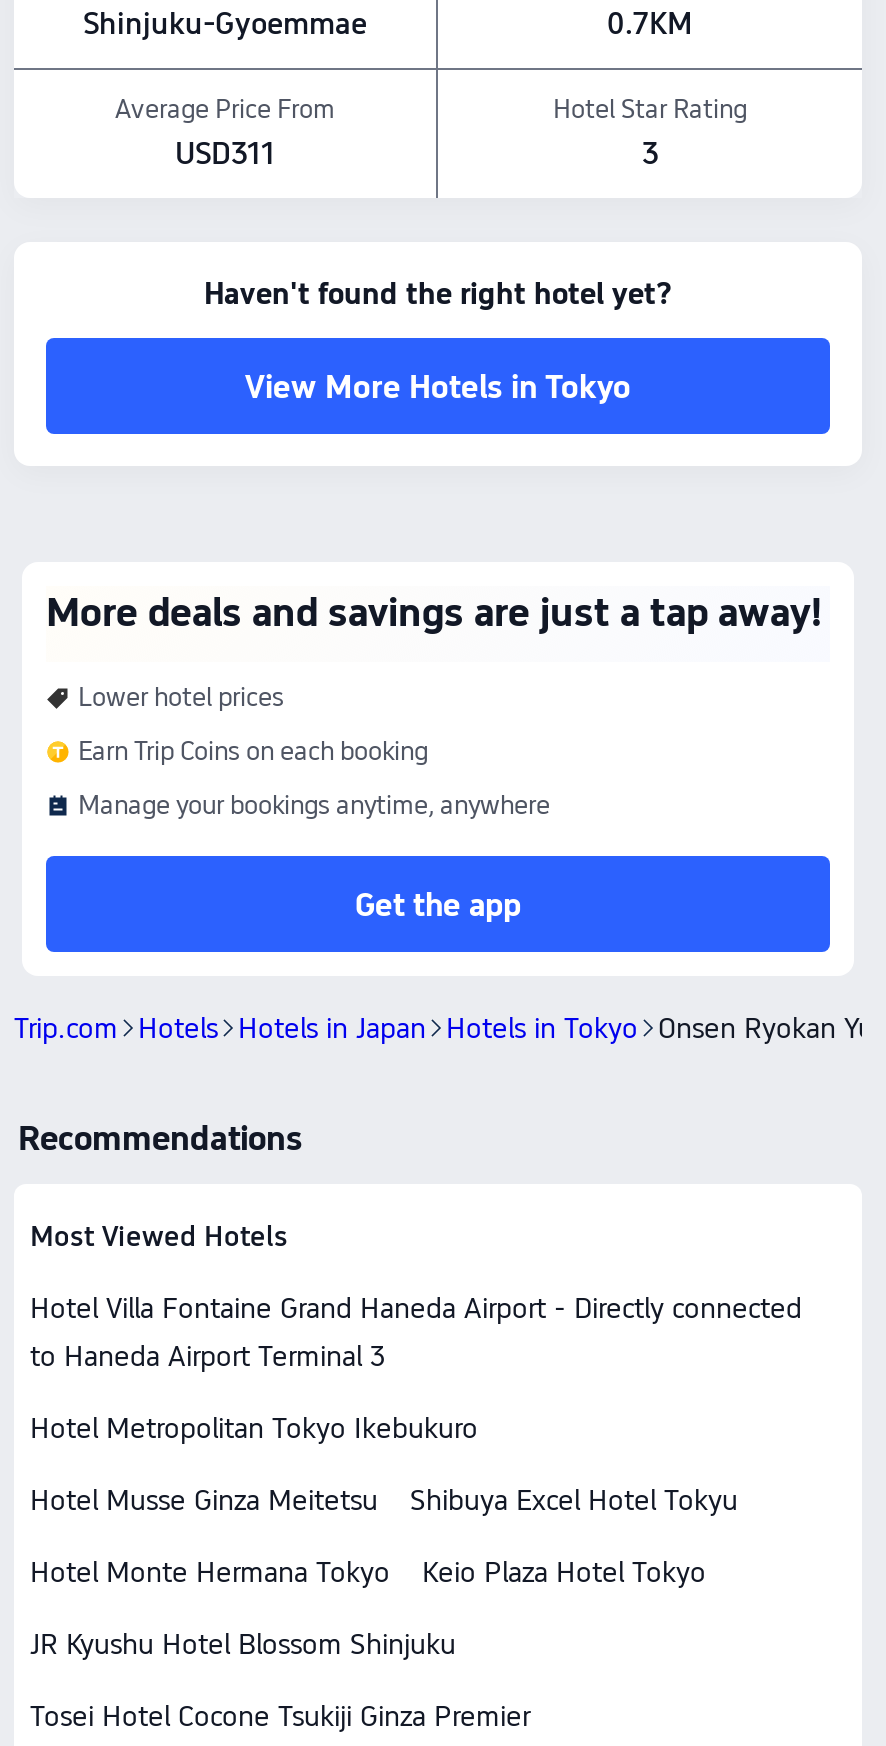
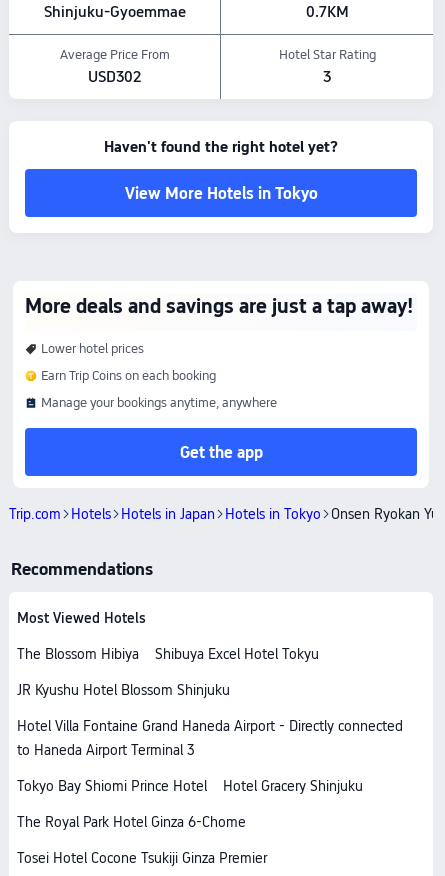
- USD311
+ USD302

+ The Blossom Hibiya

moved down: Hotel Villa Fontaine Grand Haneda Airport - Directly connected | to Haneda Airport Terminal 3

- Hotel Metropolitan Tokyo Ikebukuro
- Hotel Musse Ginza Meitetsu
- Hotel Monte Hermana Tokyo
- Keio Plaza Hotel Tokyo
+ Tokyo Bay Shiomi Prince Hotel
+ Hotel Gracery Shinjuku
+ The Royal Park Hotel Ginza 6-Chome

moved up: Shibuya Excel Hotel Tokyu | JR Kyushu Hotel Blossom Shinjuku
